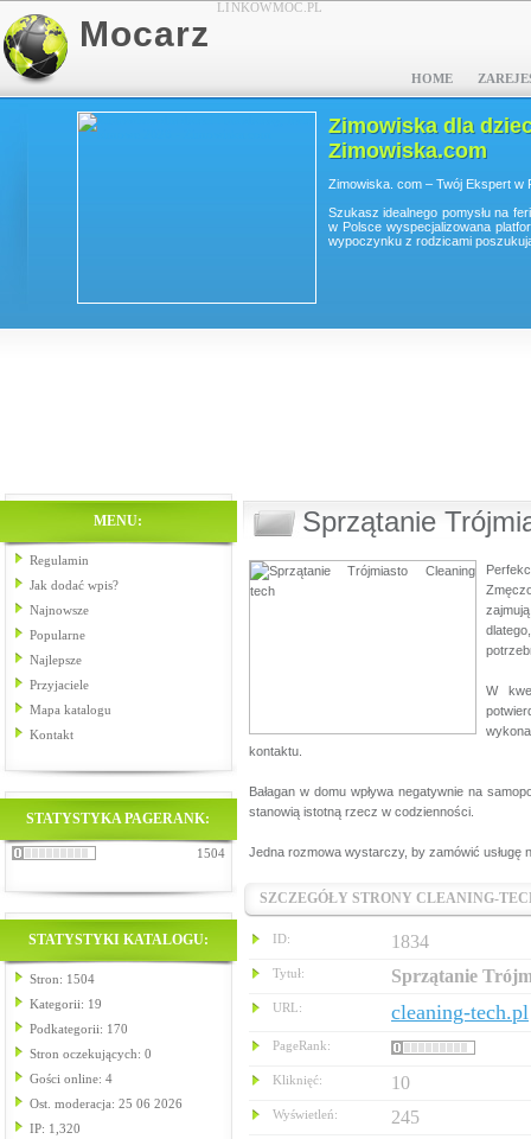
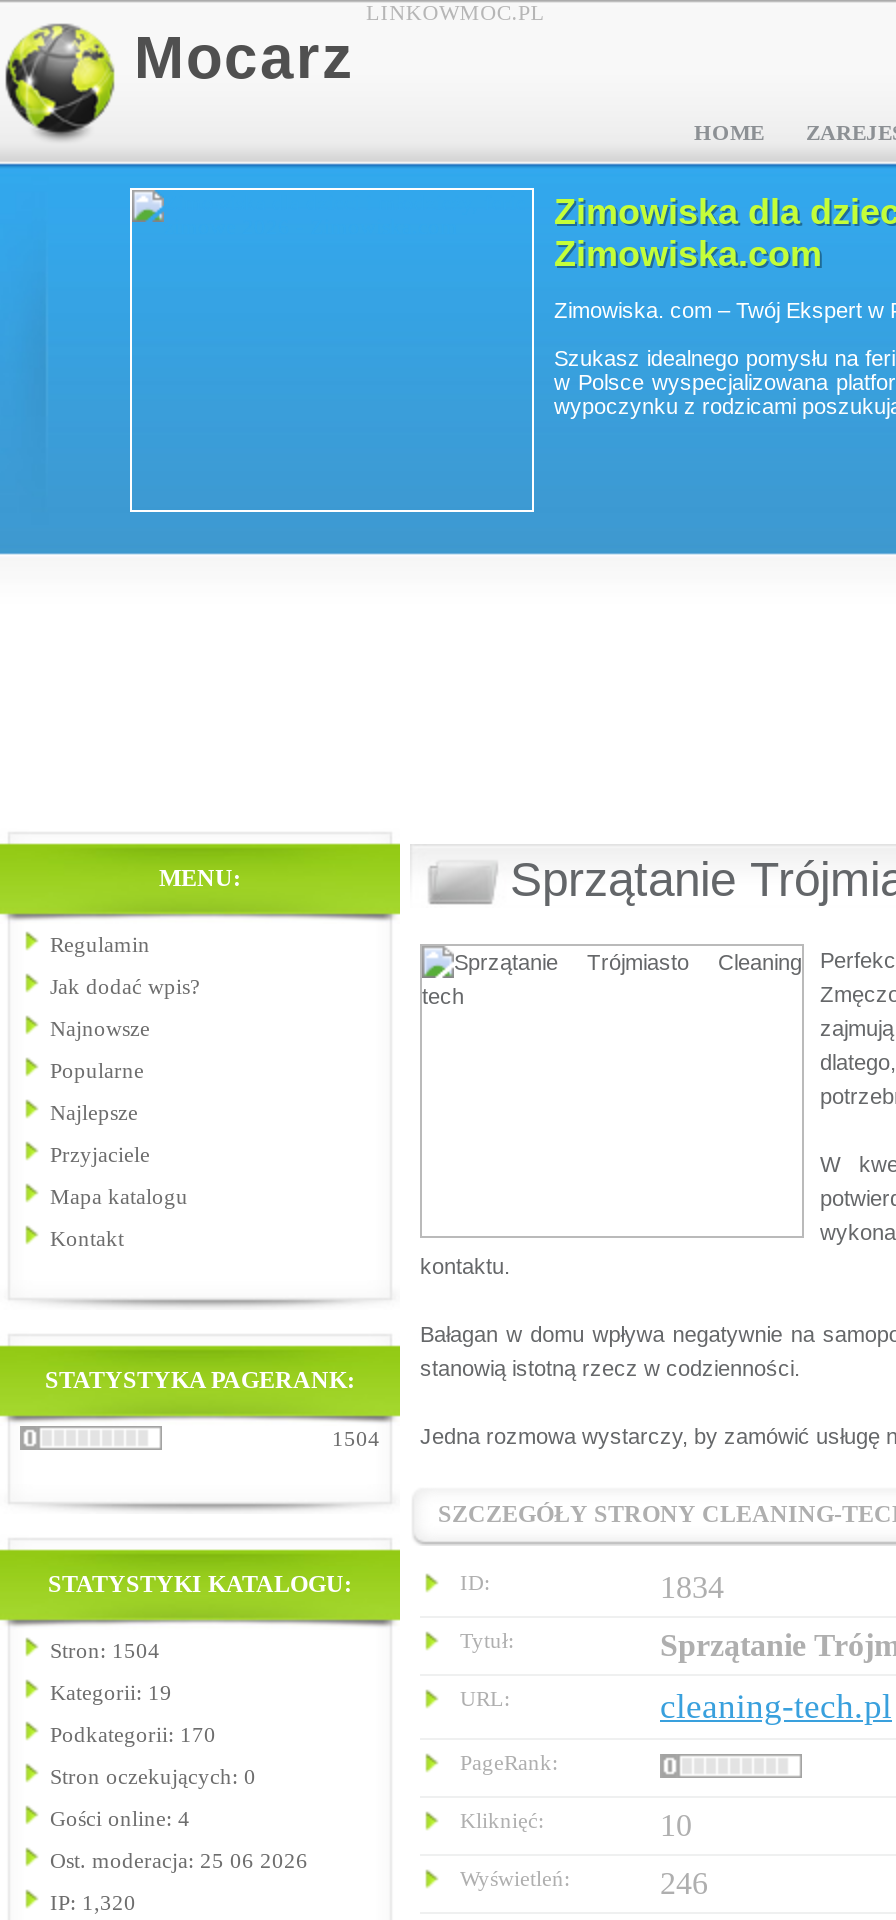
- 245
+ 246
